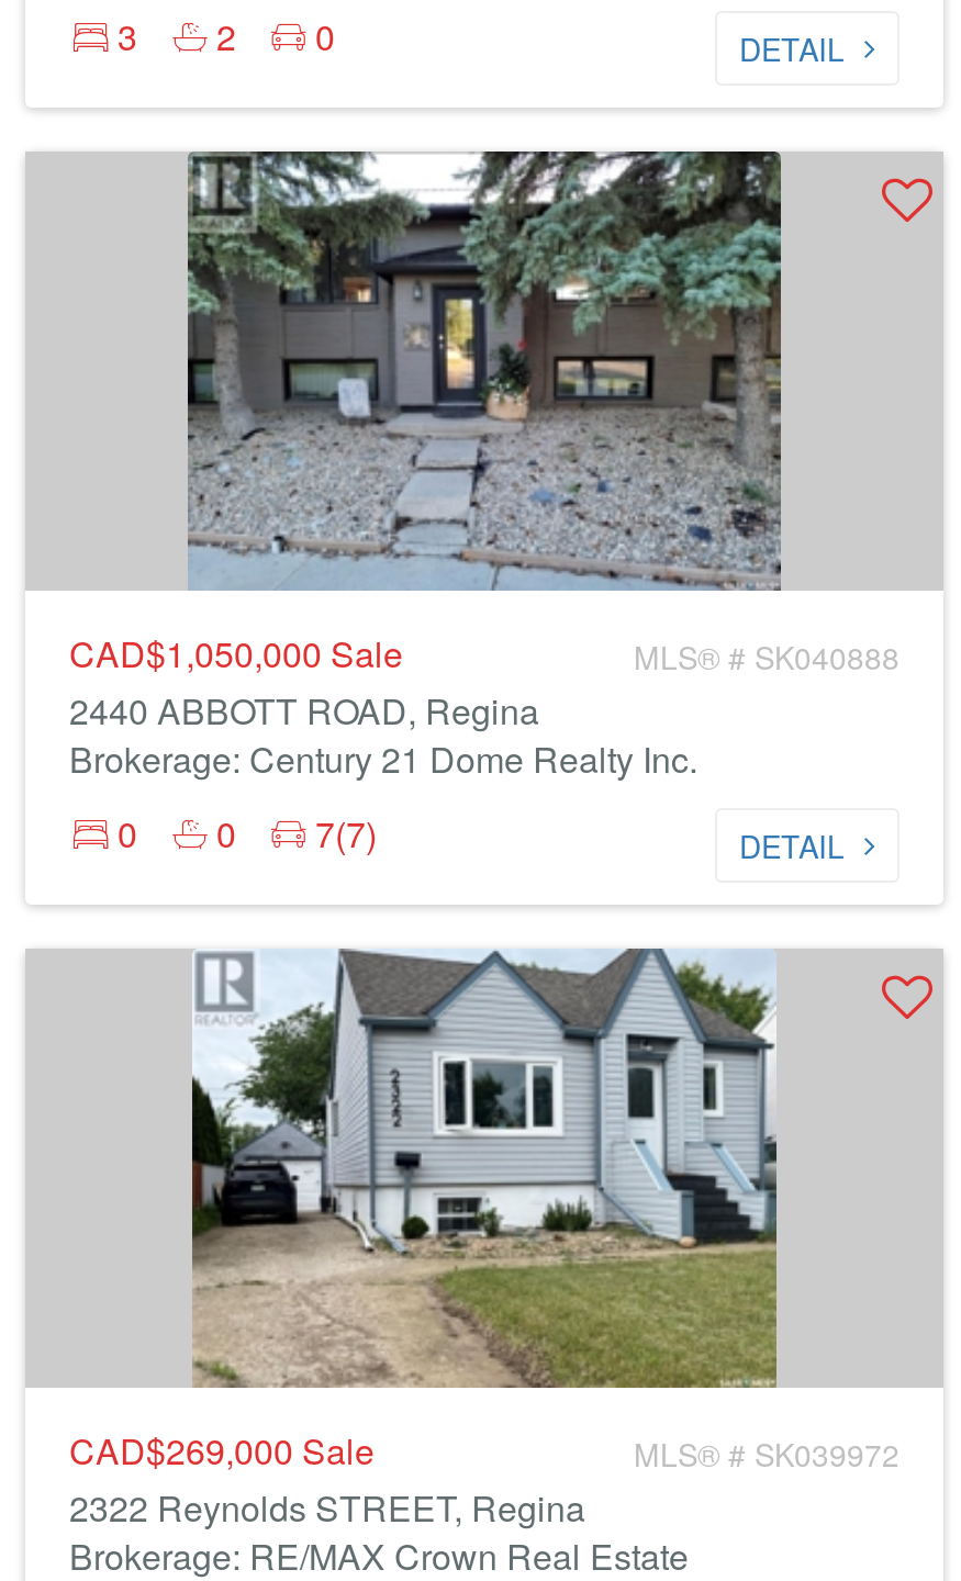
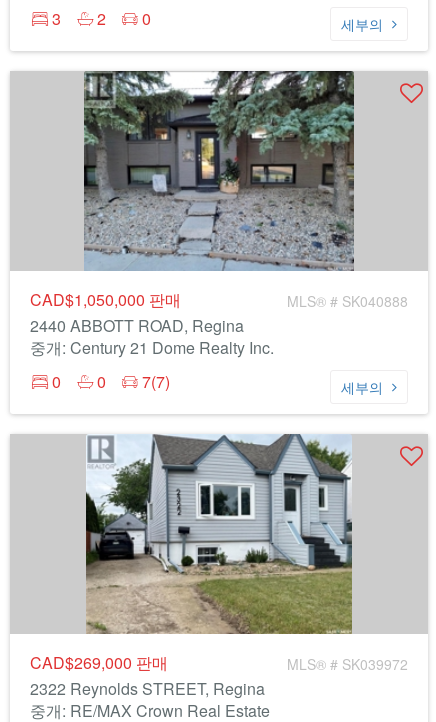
- DETAIL
+ 세부의

- CAD$1,050,000 Sale
+ CAD$1,050,000 판매

- Brokerage: Century 21 Dome Realty Inc.
+ 중개: Century 21 Dome Realty Inc.

- DETAIL
+ 세부의

- CAD$269,000 Sale
+ CAD$269,000 판매

- Brokerage: RE/MAX Crown Real Estate
+ 중개: RE/MAX Crown Real Estate
